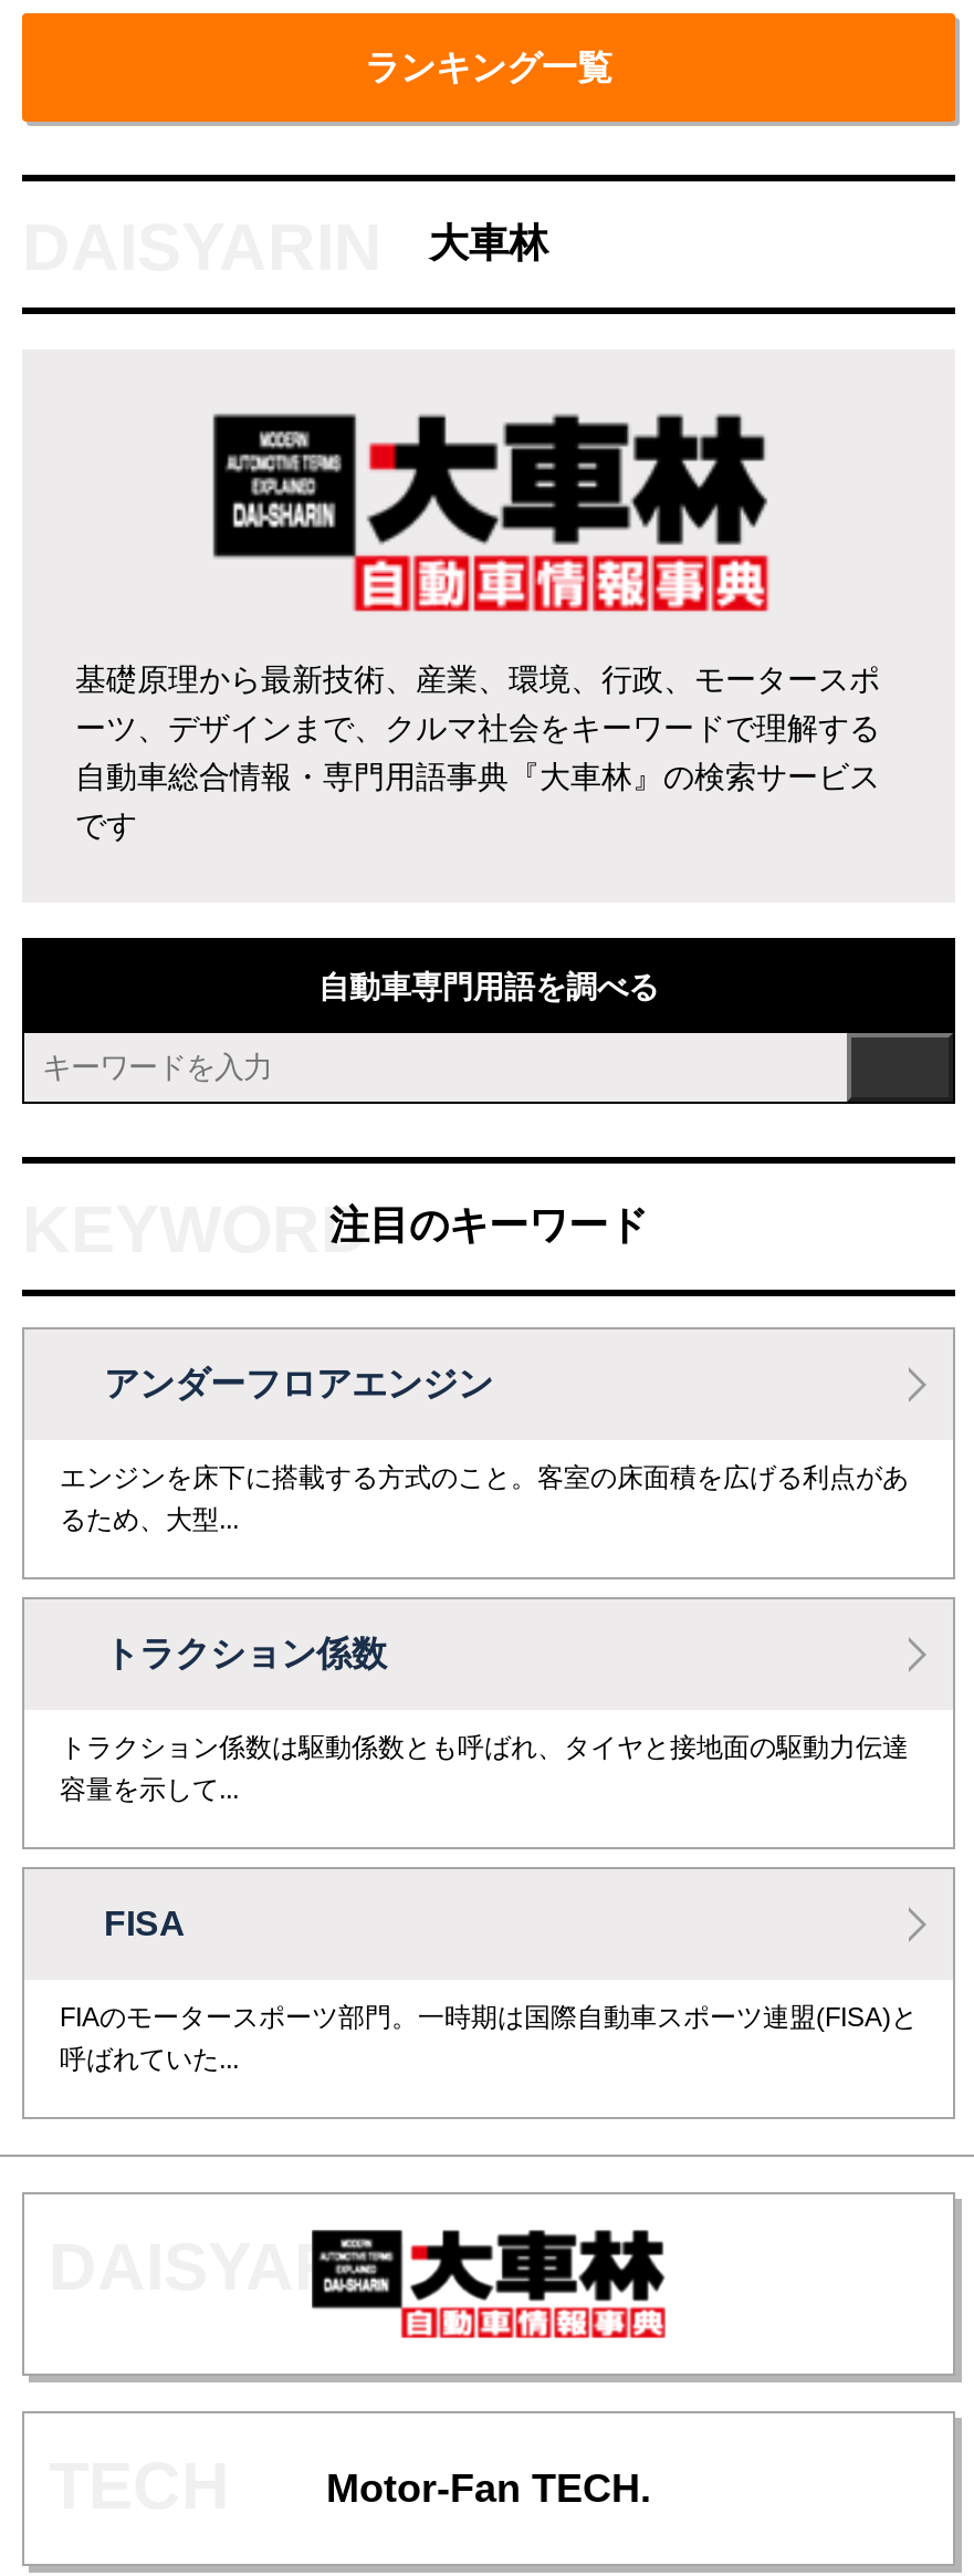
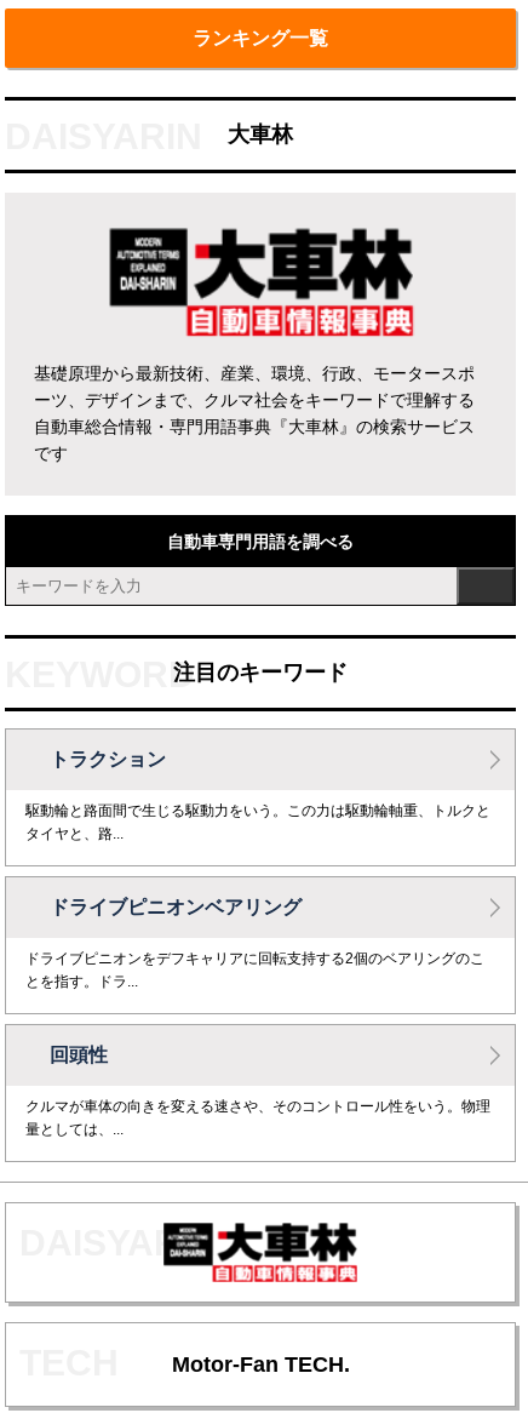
- アンダーフロアエンジン
+ トラクション

- エンジンを床下に搭載する方式のこと。客室の床面積を広げる利点があ
- るため、大型...
+ 駆動輪と路面間で生じる駆動力をいう。この力は駆動輪軸重、トルクと
+ タイヤと、路...

- トラクション係数
+ ドライブピニオンベアリング

- トラクション係数は駆動係数とも呼ばれ、タイヤと接地面の駆動力伝達
- 容量を示して...
+ ドライブピニオンをデフキャリアに回転支持する2個のベアリングのこ
+ とを指す。ドラ...

- FISA
+ 回頭性

- FIAのモータースポーツ部門。一時期は国際自動車スポーツ連盟(FISA)と
- 呼ばれていた...
+ クルマが車体の向きを変える速さや、そのコントロール性をいう。物理
+ 量としては、...
